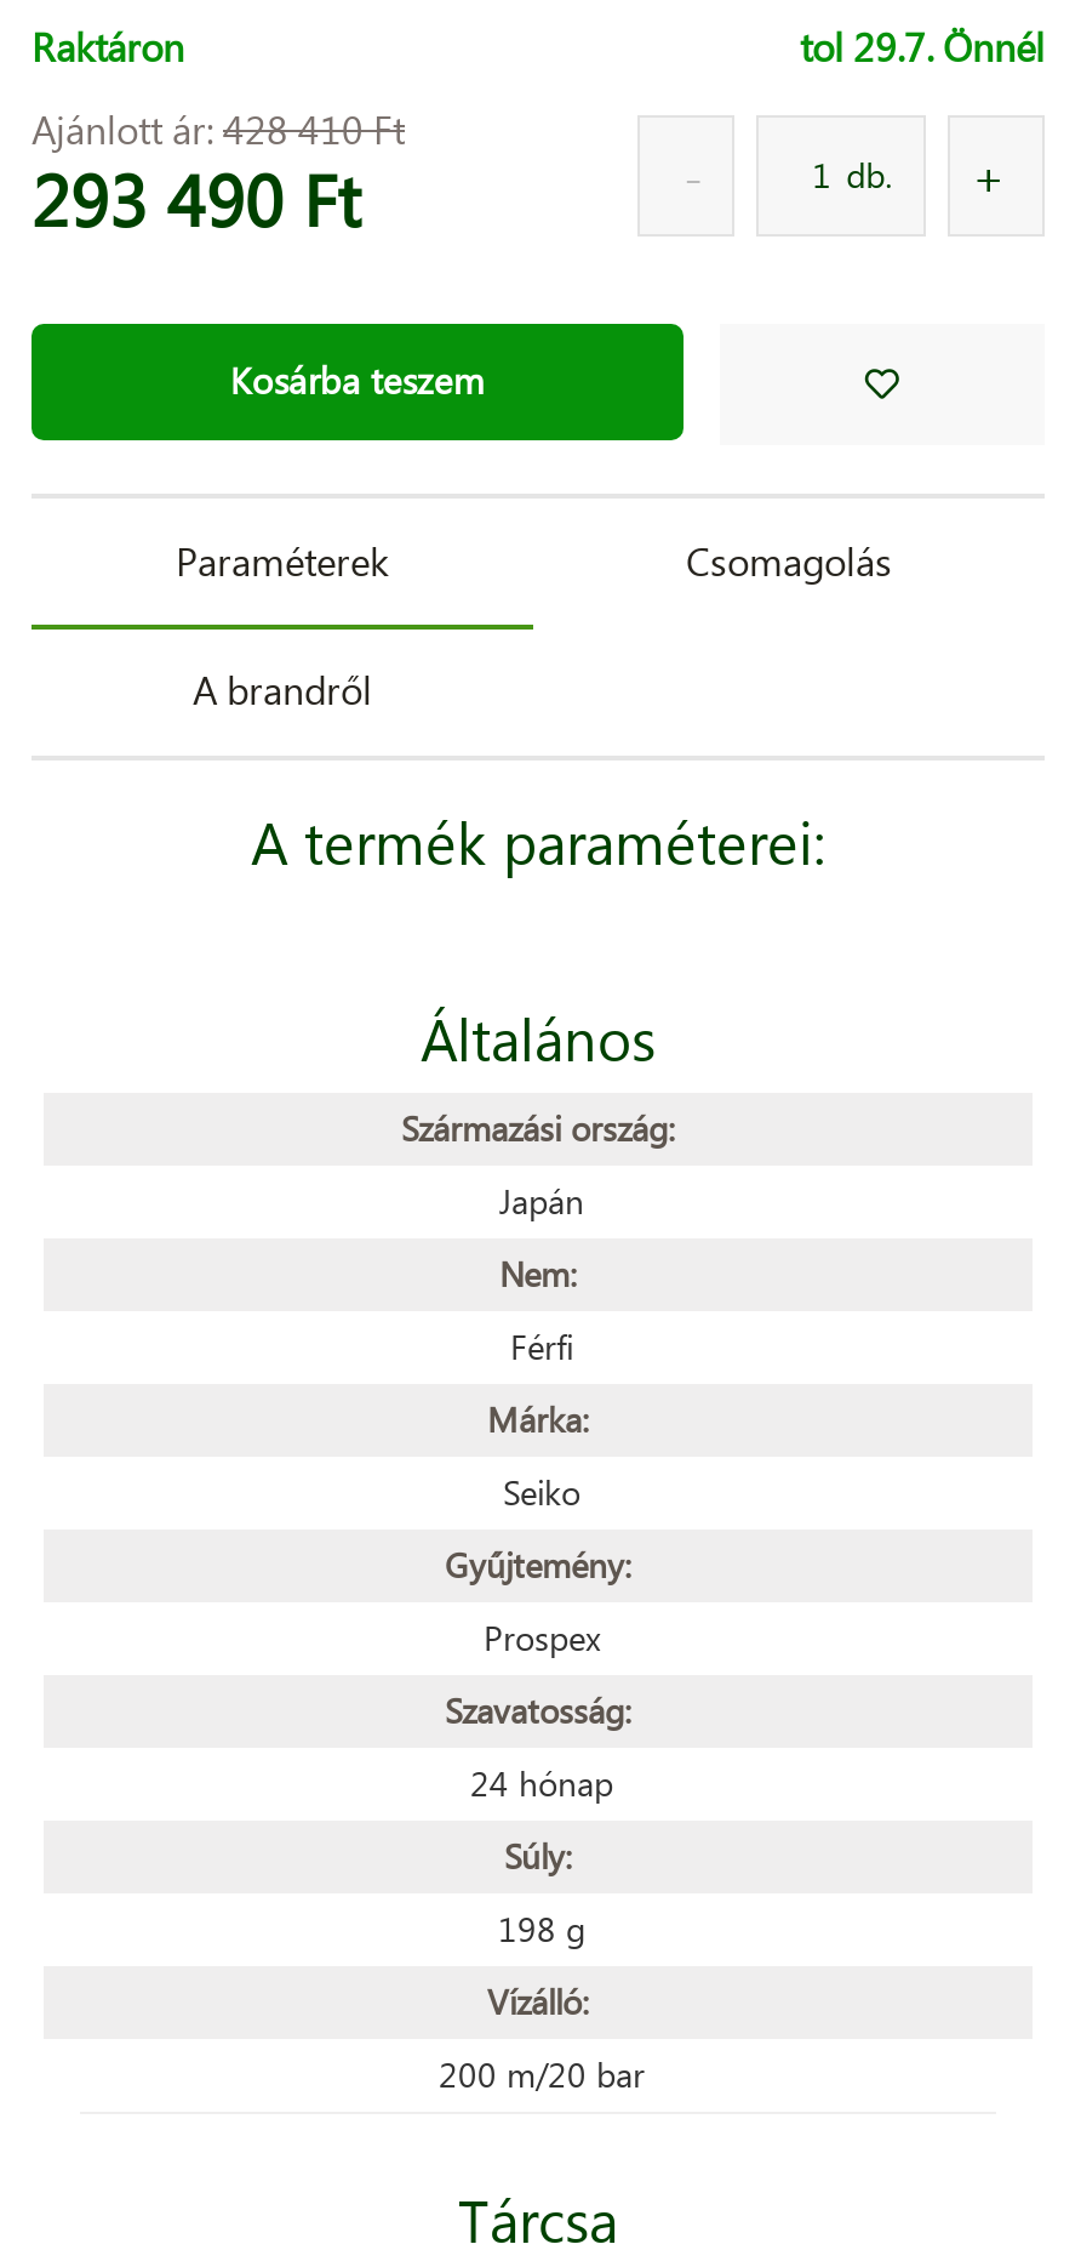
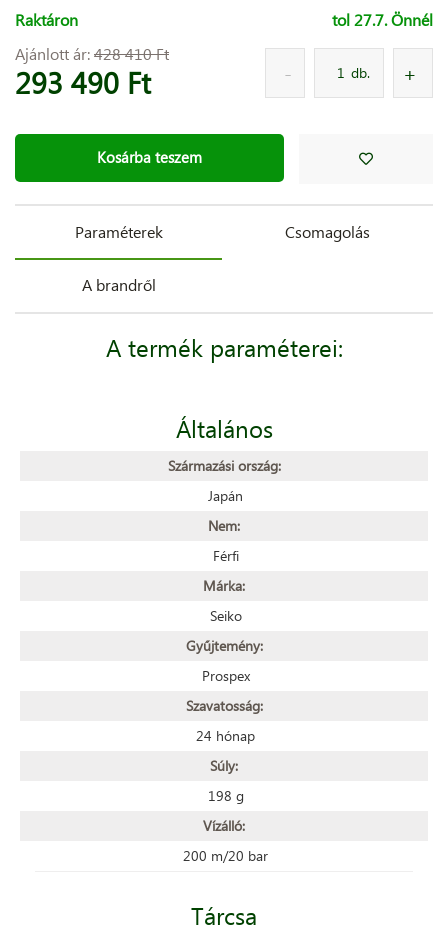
- tol 29.7. Önnél
+ tol 27.7. Önnél
